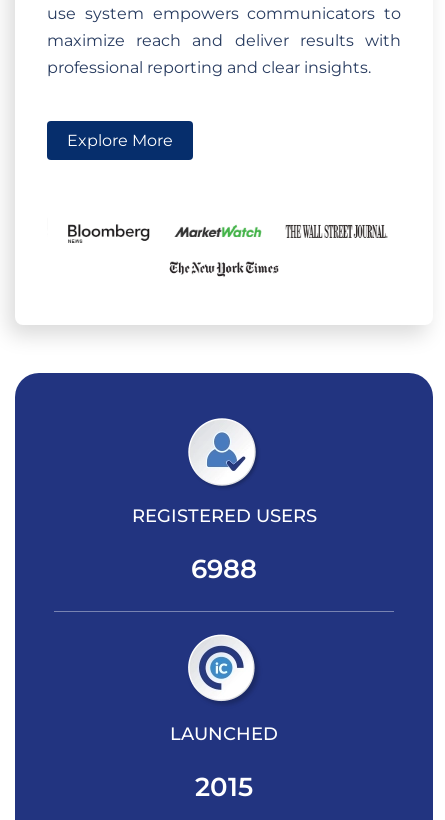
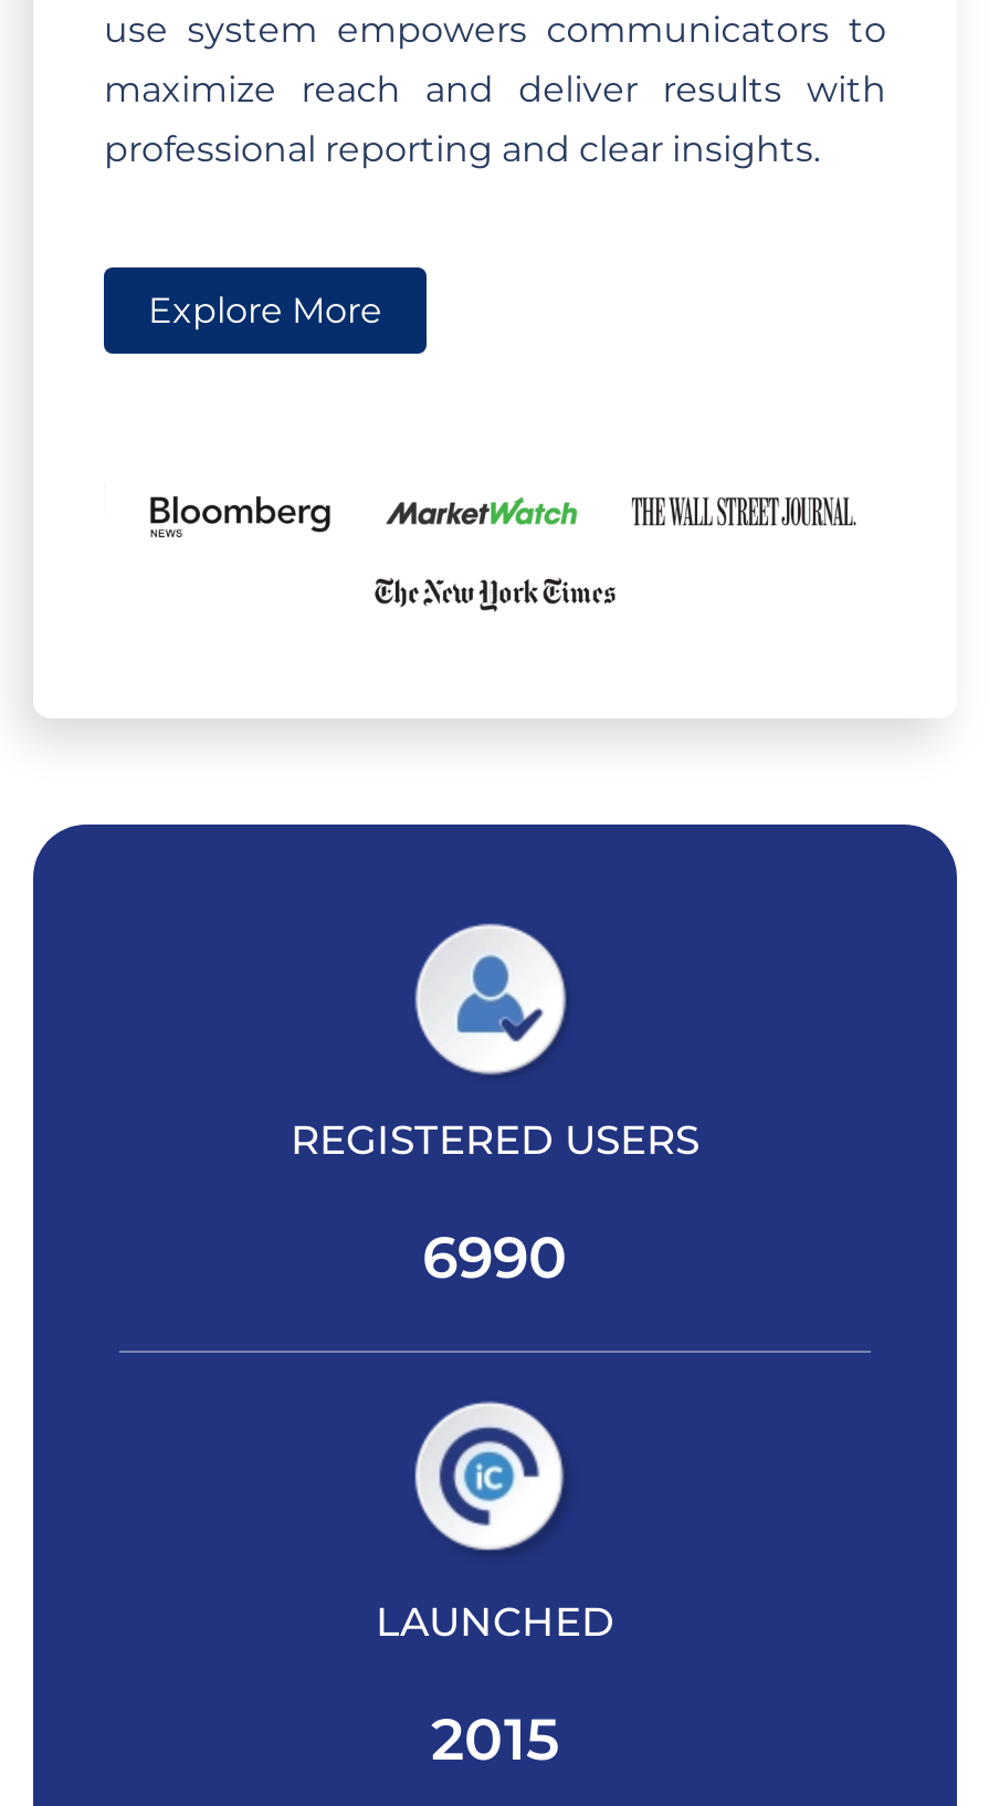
- 6988
+ 6990
